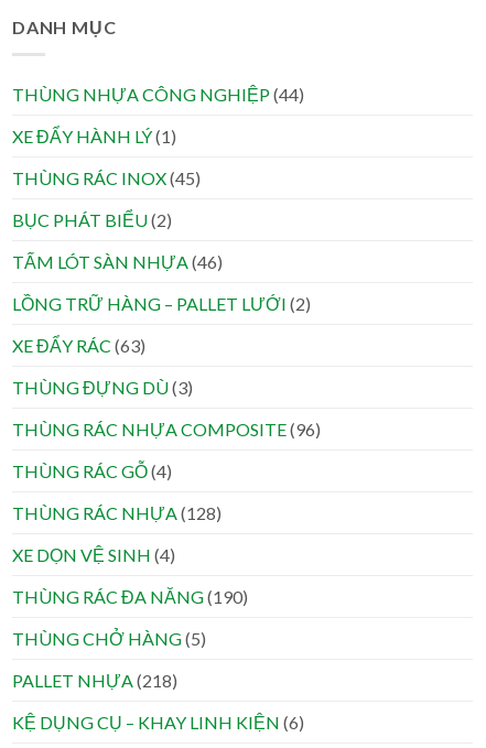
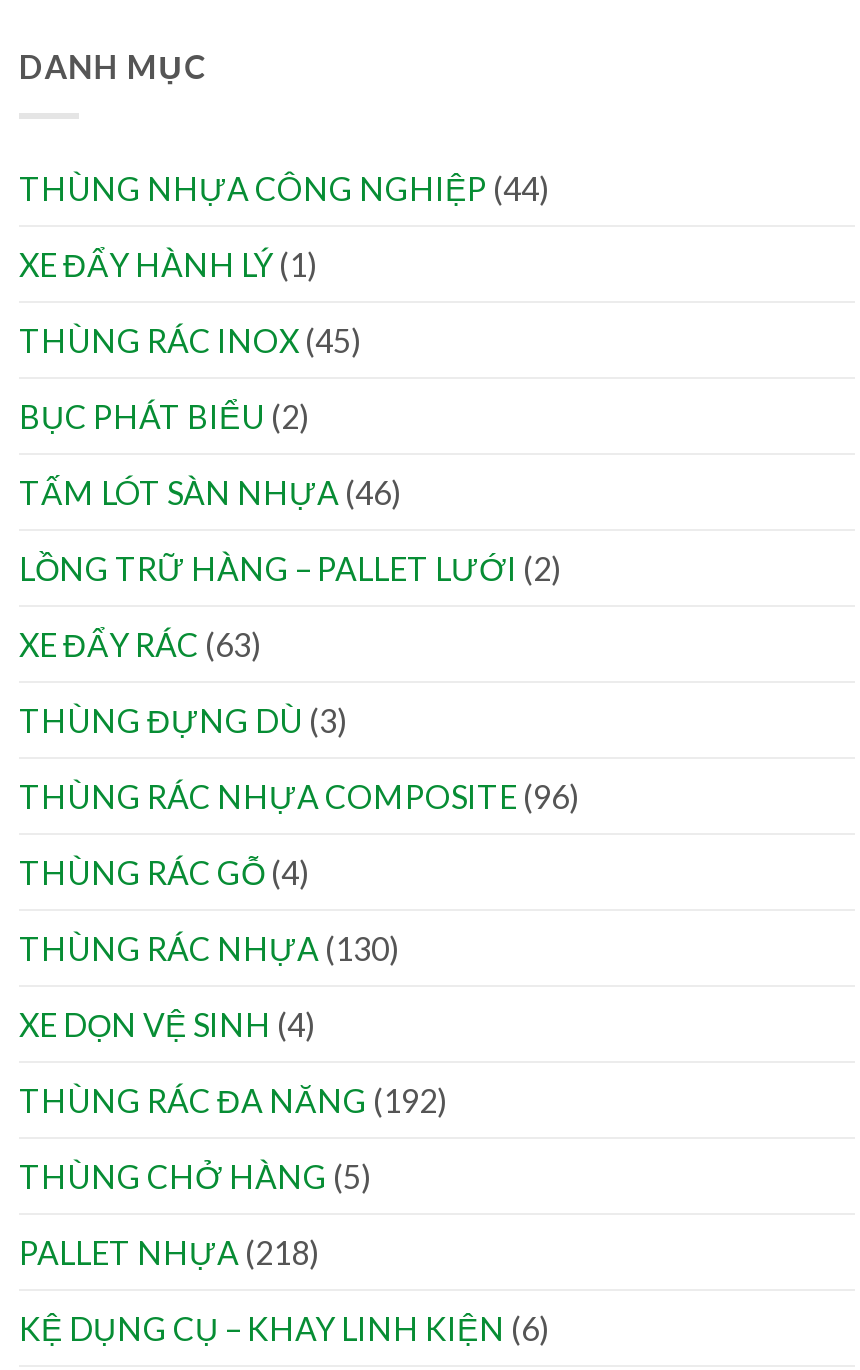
- THÙNG RÁC NHỰA (128)
+ THÙNG RÁC NHỰA (130)

- THÙNG RÁC ĐA NĂNG (190)
+ THÙNG RÁC ĐA NĂNG (192)
